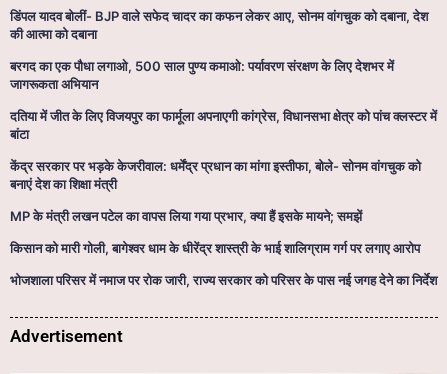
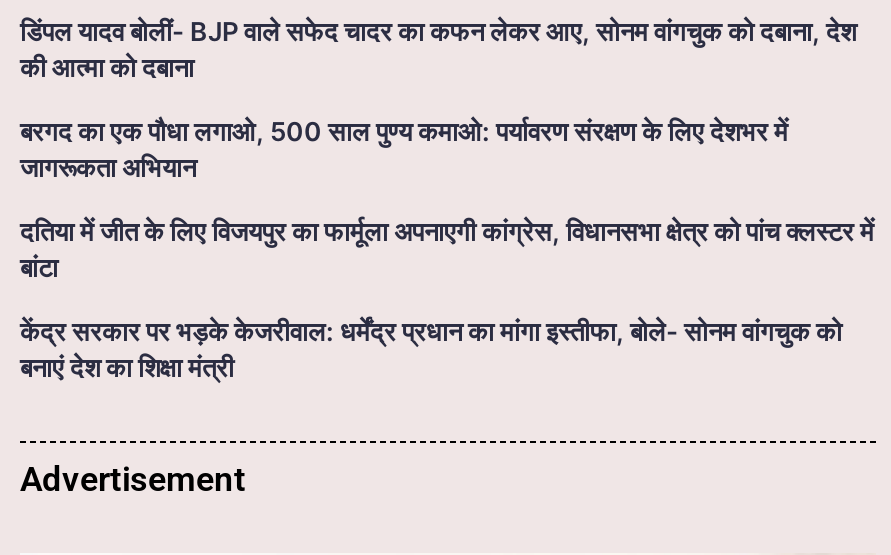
- MP के मंत्री लखन पटेल का वापस लिया गया प्रभार, क्या हैं इसके मायने; समझें
- किसान को मारी गोली, बागेश्वर धाम के धीरेंद्र शास्त्री के भाई शालिग्राम गर्ग पर लगाए आरोप
- भोजशाला परिसर में नमाज पर रोक जारी, राज्य सरकार को परिसर के पास नई जगह देने का निर्देश
